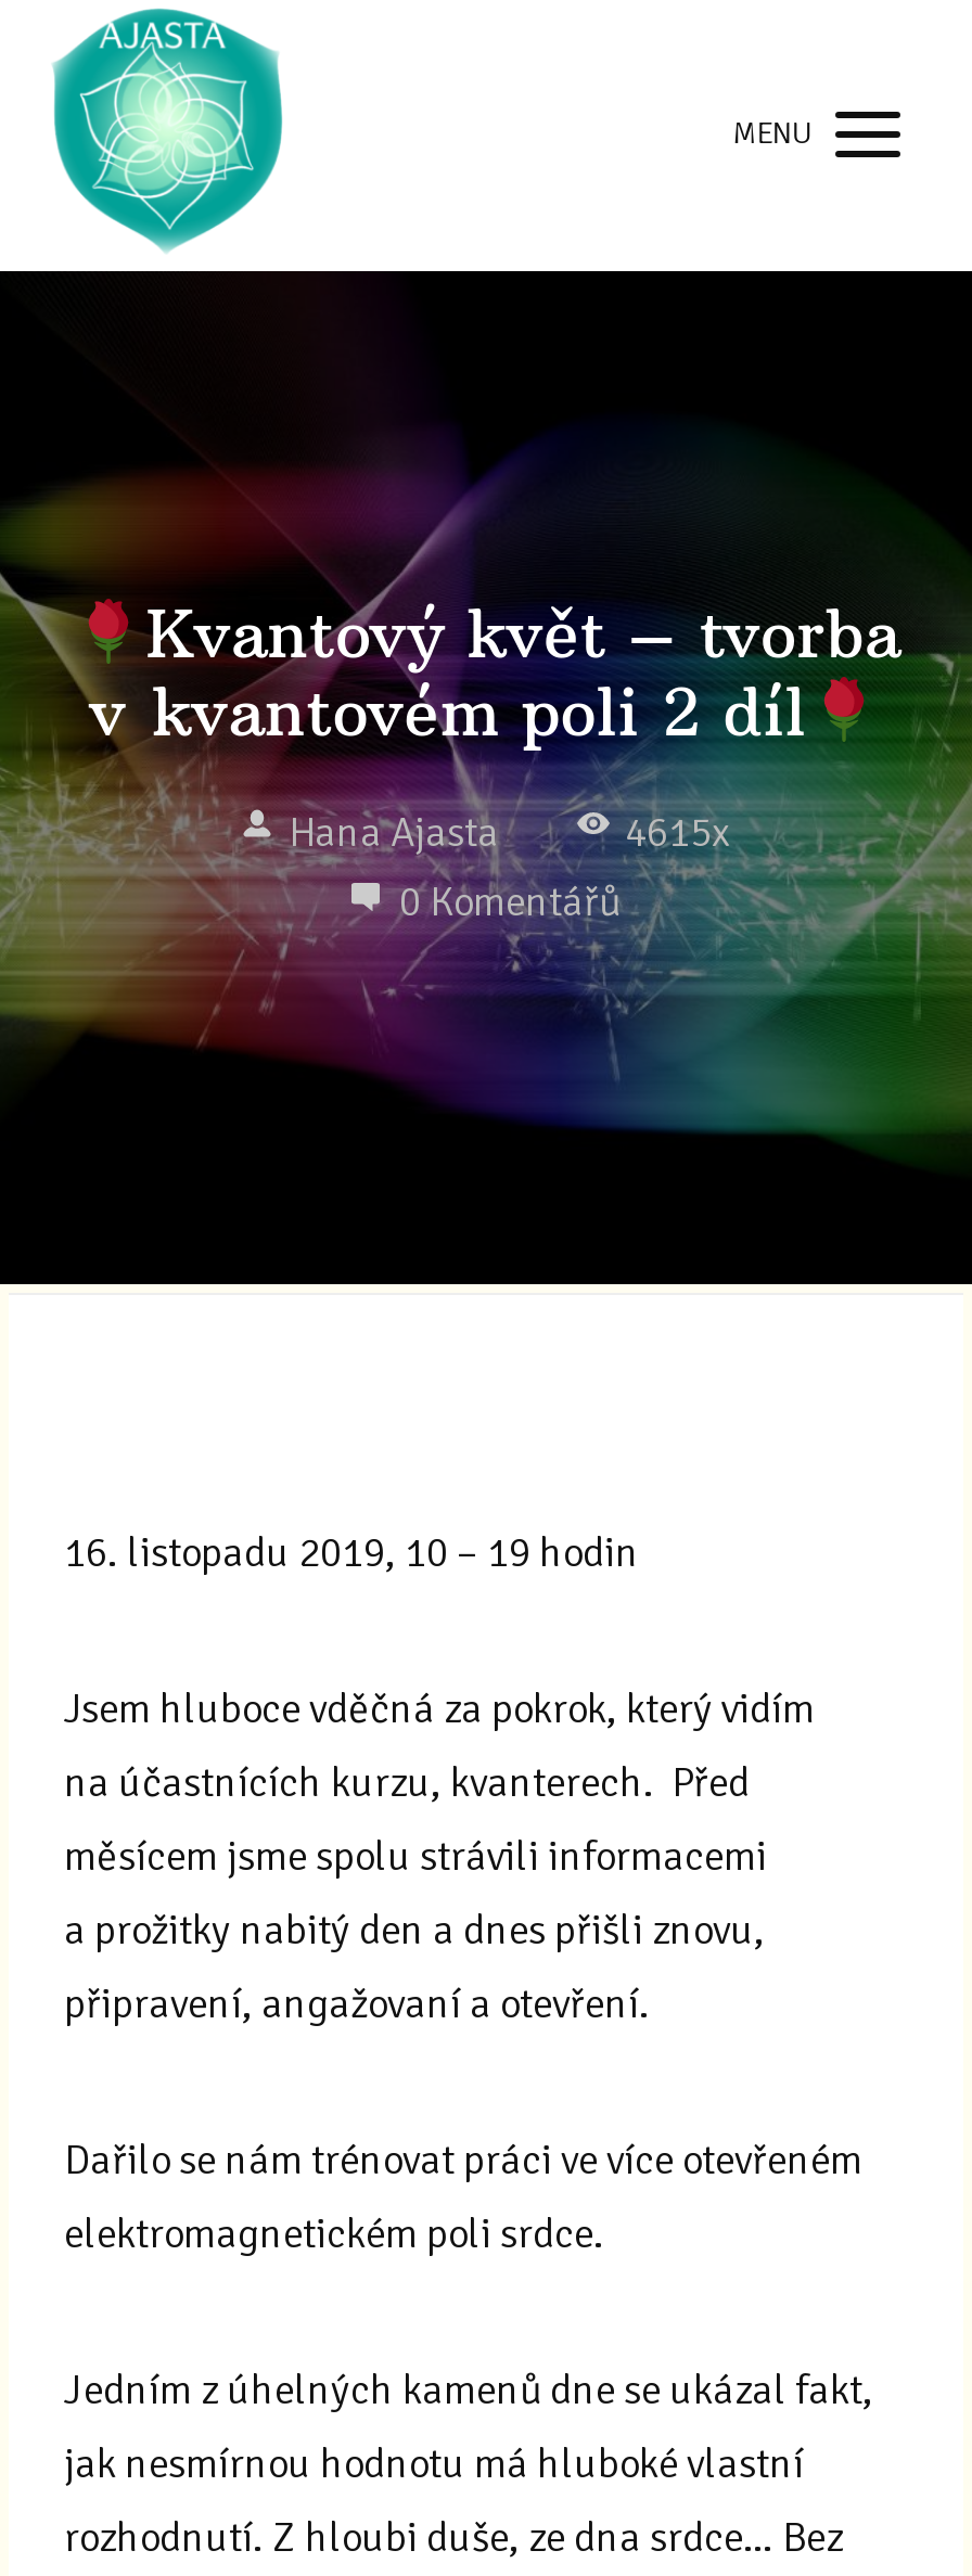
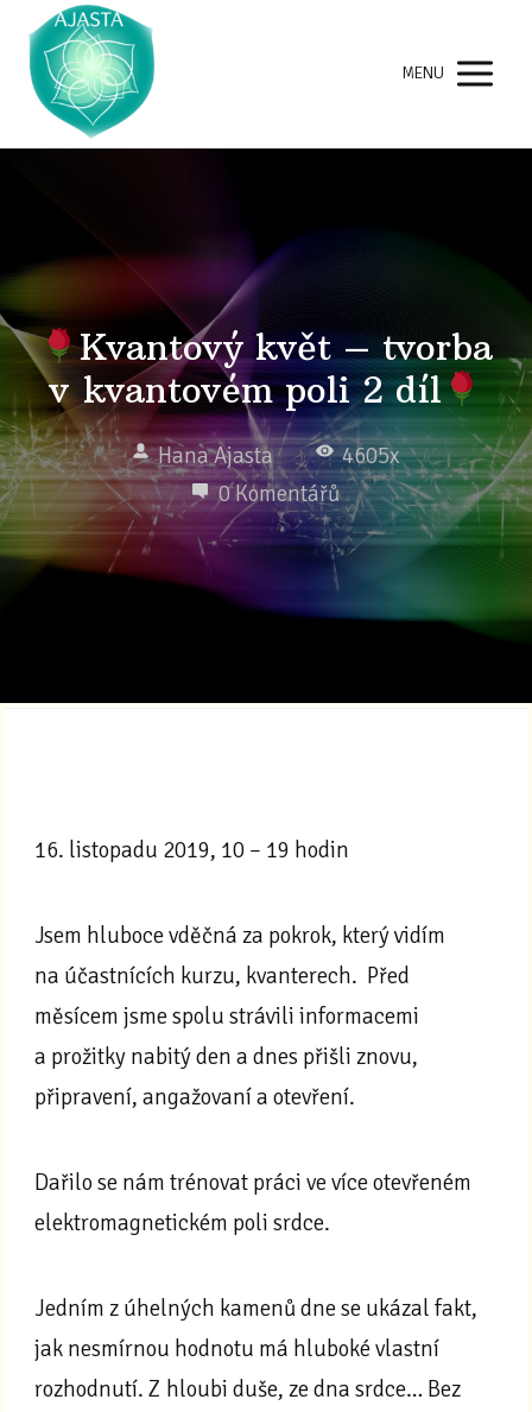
- 4615x
+ 4605x
